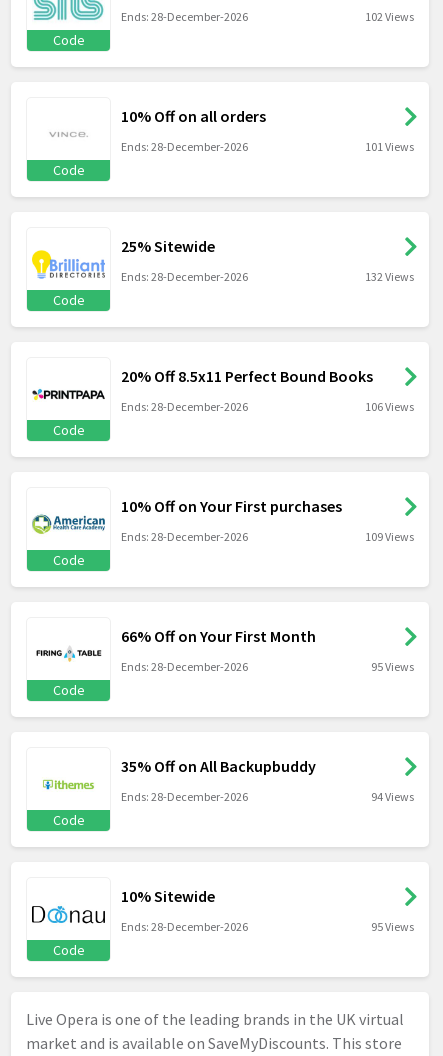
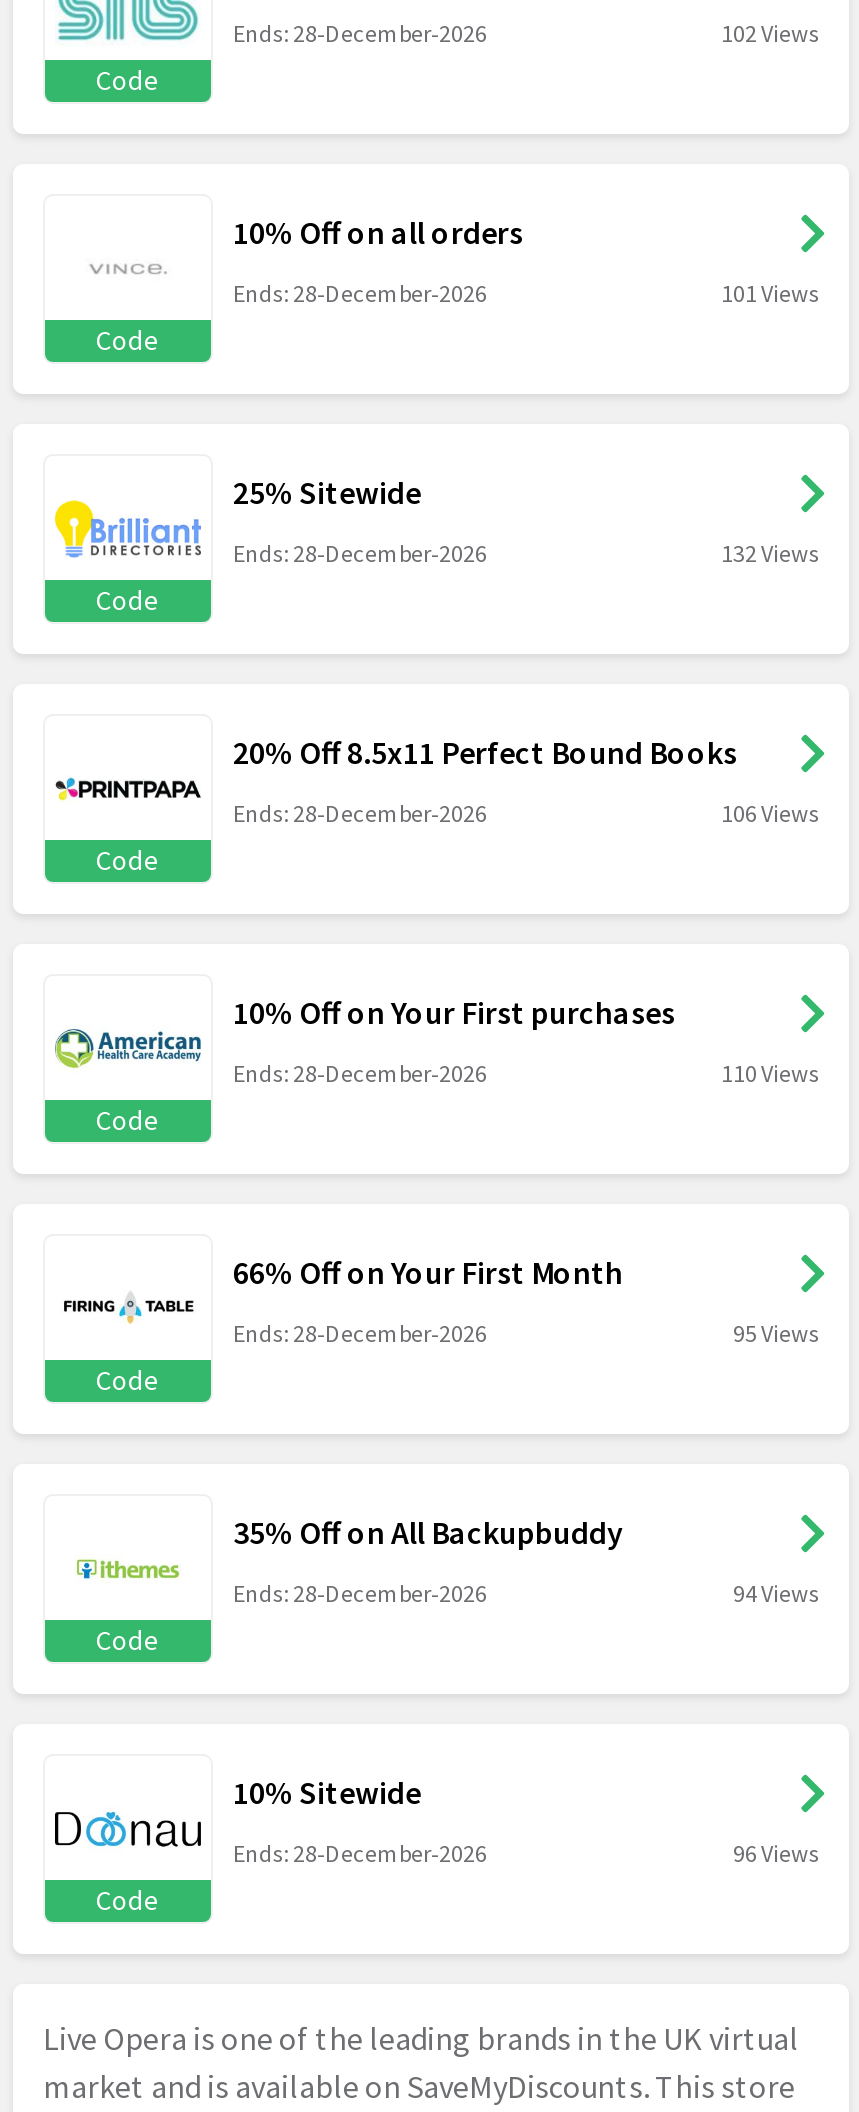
- 109 Views
+ 110 Views

- 95 Views
+ 96 Views
